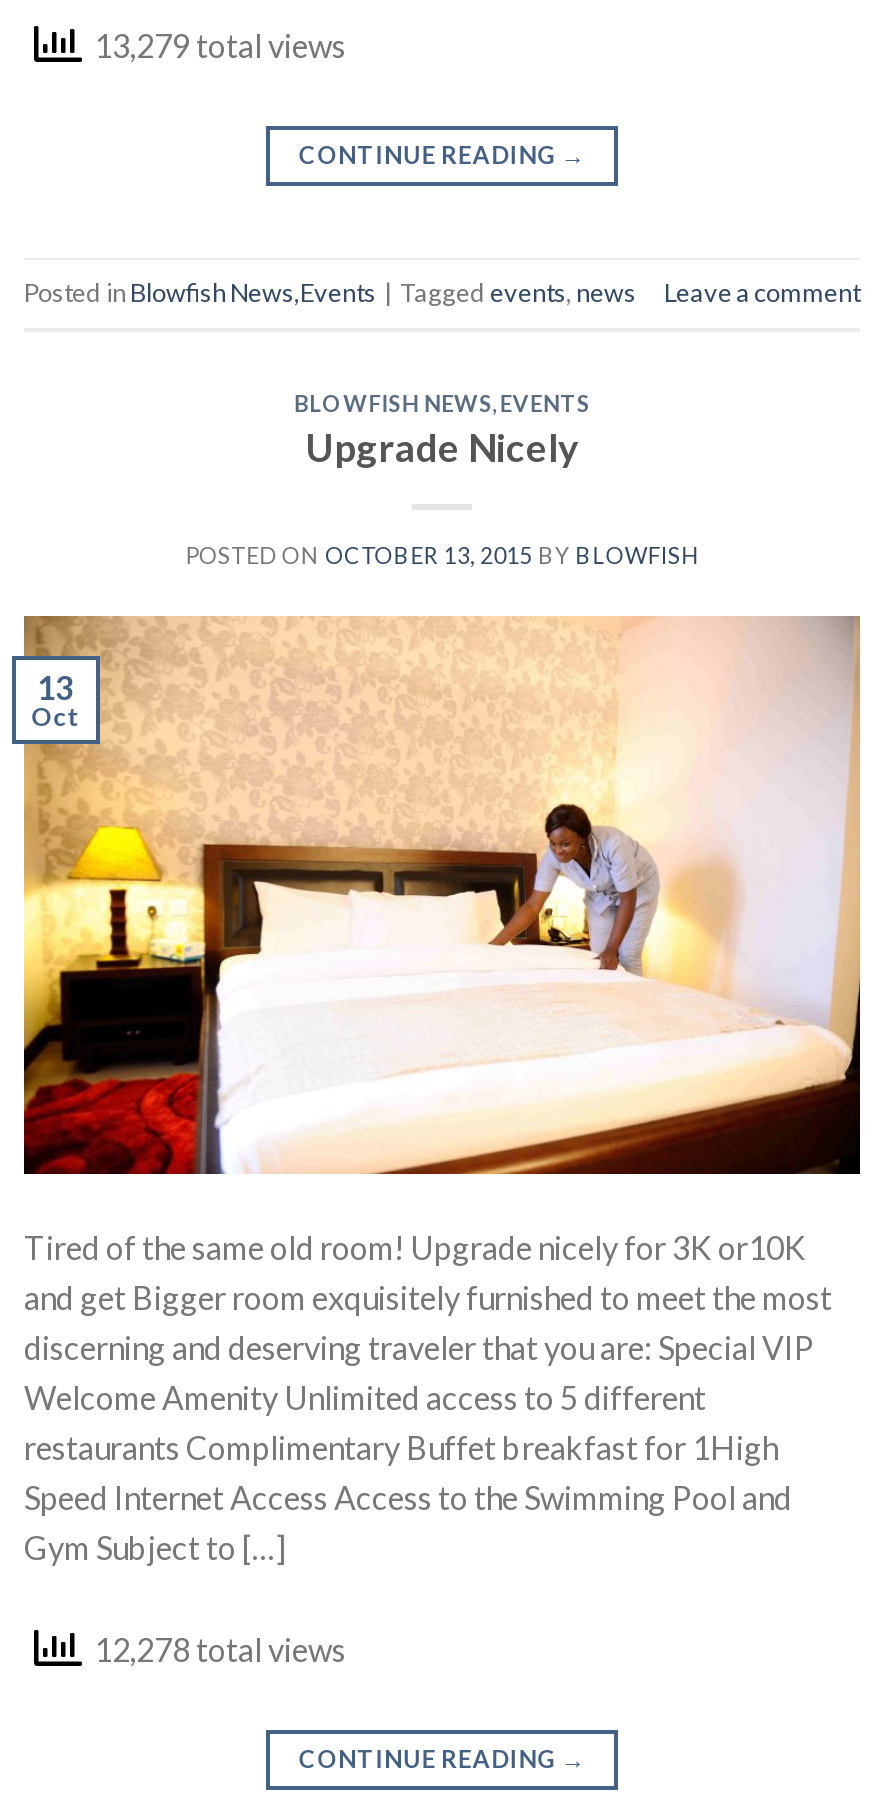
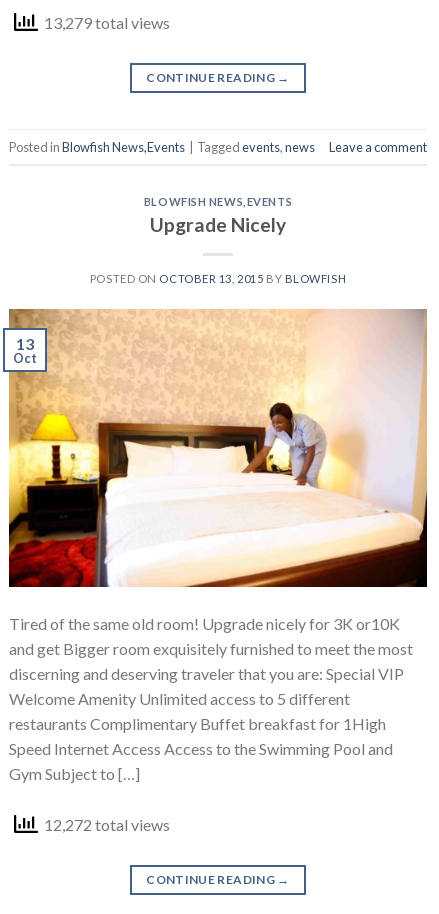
- 12,278 total views
+ 12,272 total views
